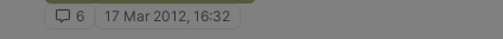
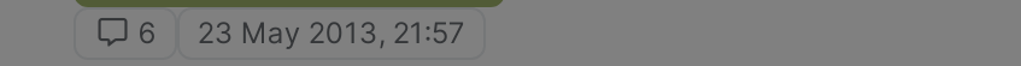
- 6 17 Mar 2012, 16:32
+ 6 23 May 2013, 21:57
